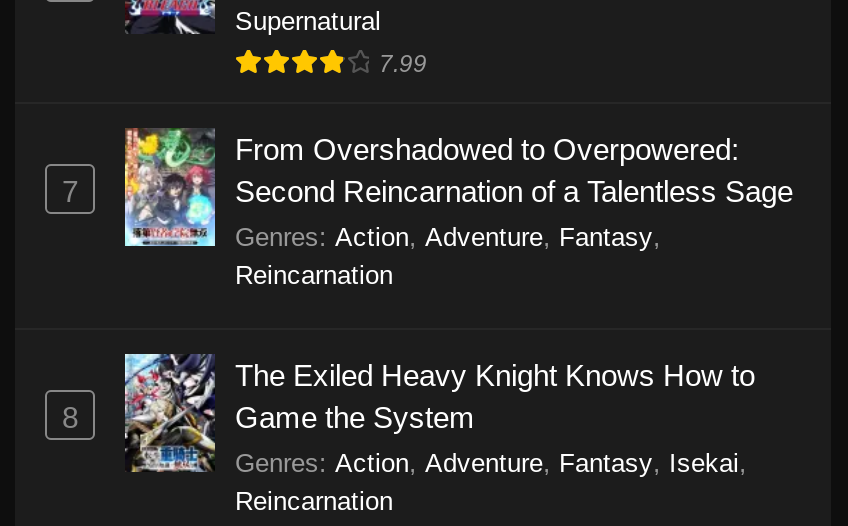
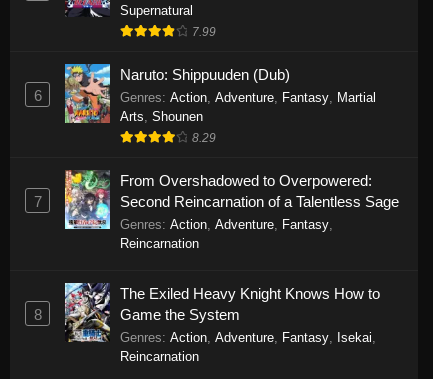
+ 6

+ [image]
+ Naruto: Shippuuden (Dub)
+ Genres: Action, Adventure, Fantasy, Martial
+ Arts, Shounen
+ 8.29
